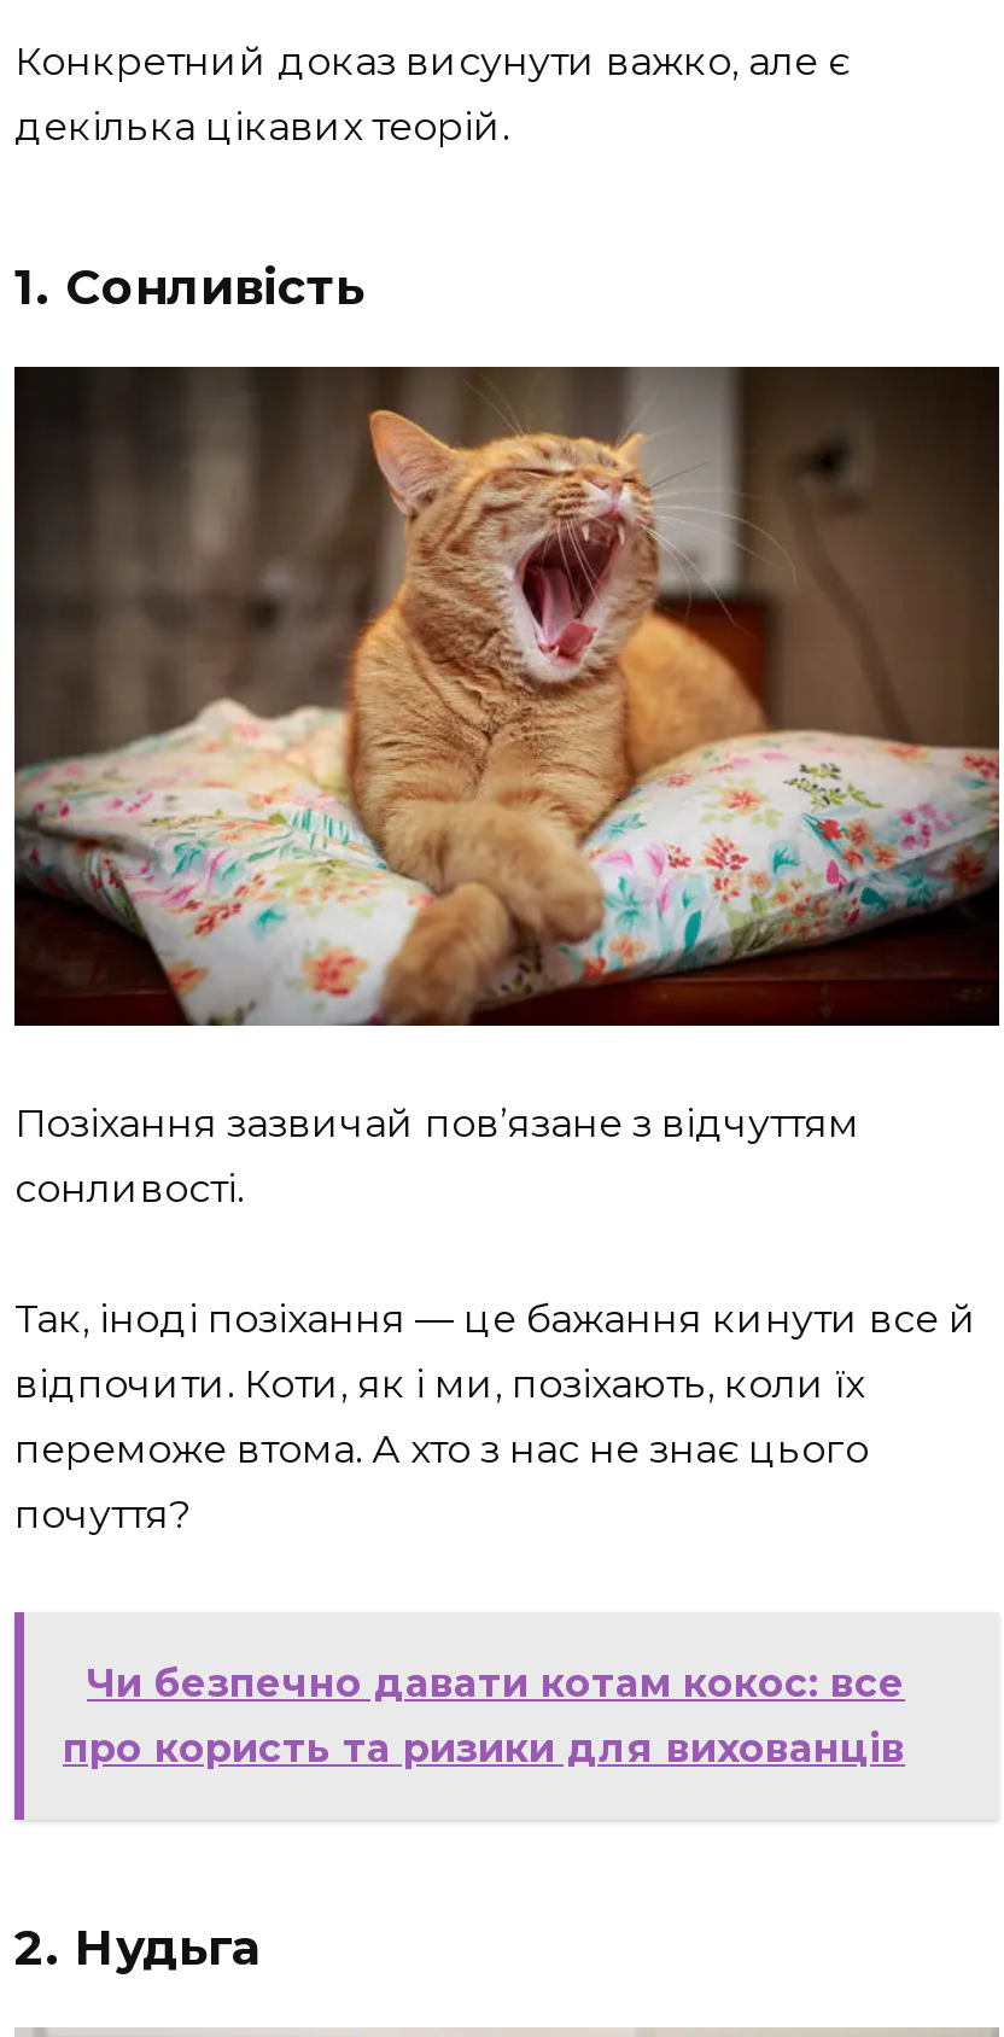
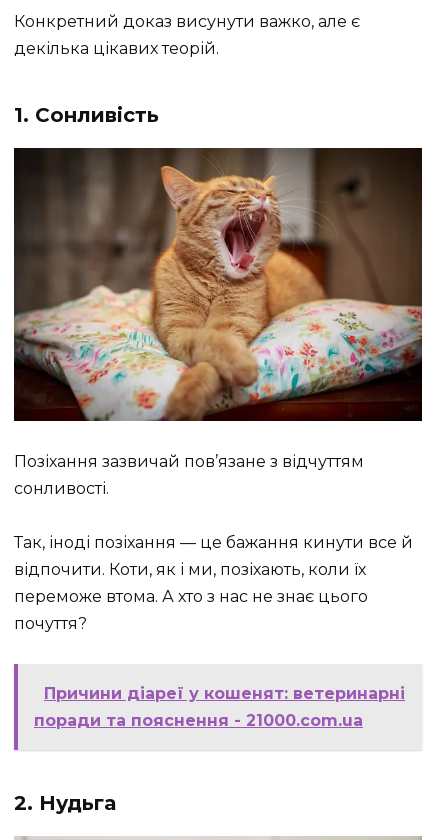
- Чи безпечно давати котам кокос: все
- про користь та ризики для вихованців
+ Причини діареї у кошенят: ветеринарні
+ поради та пояснення - 21000.com.ua
